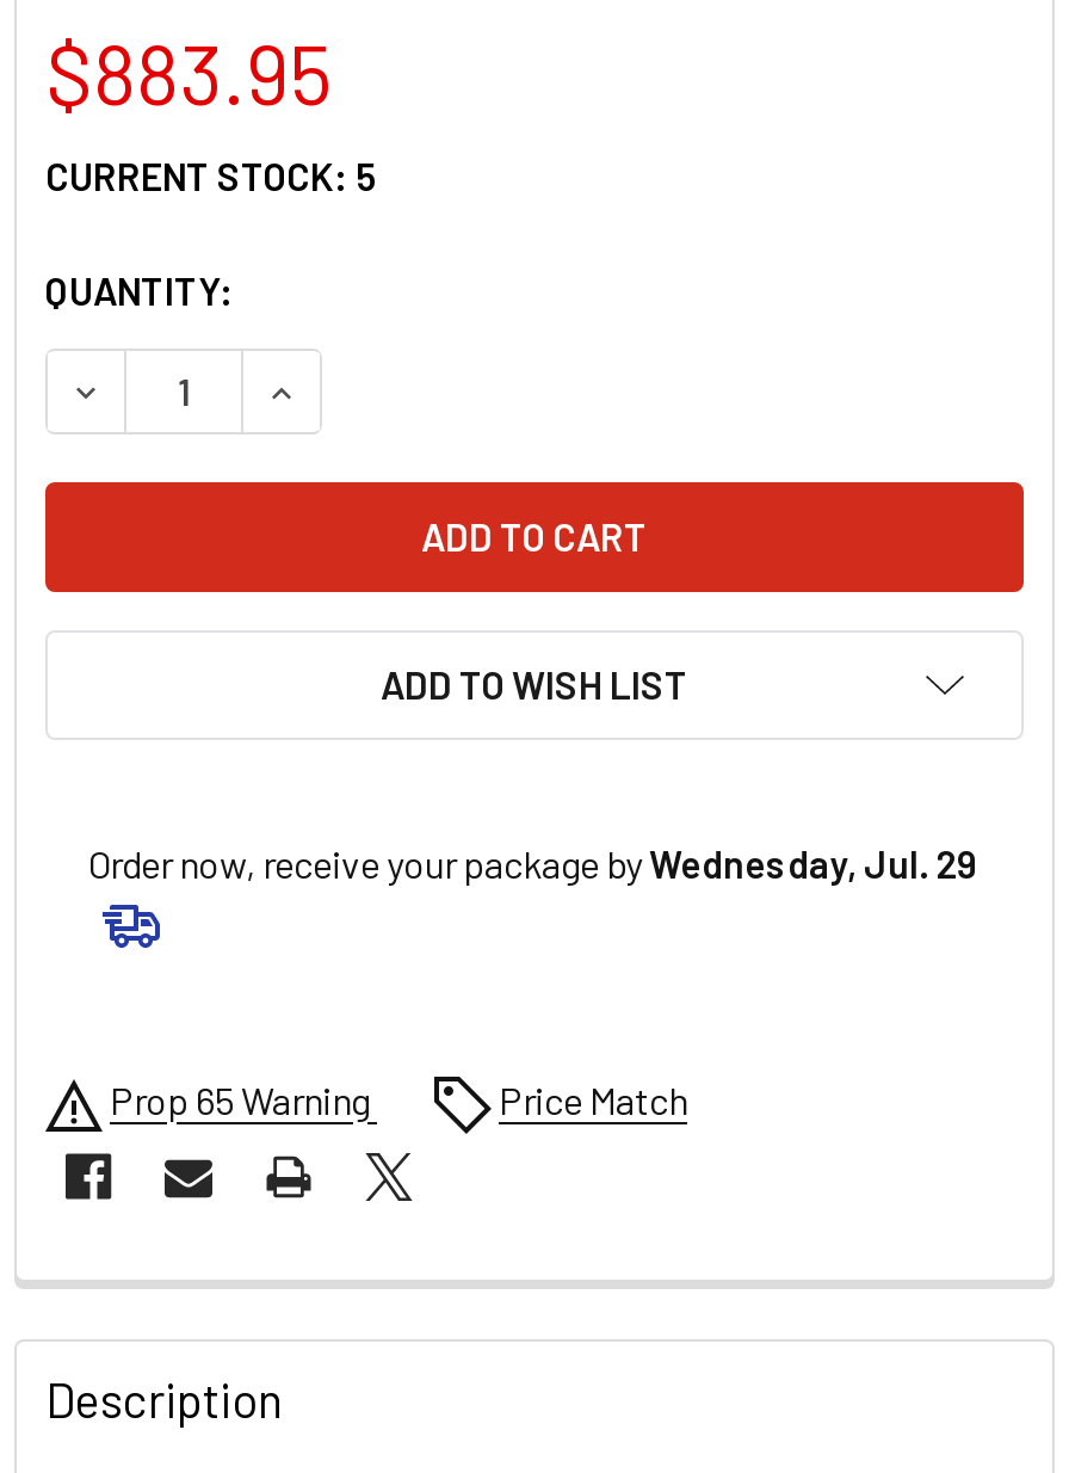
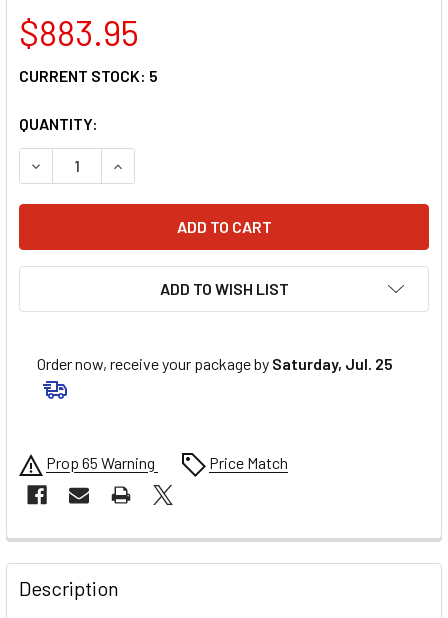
- Order now, receive your package by Wednesday, Jul. 29
+ Order now, receive your package by Saturday, Jul. 25
